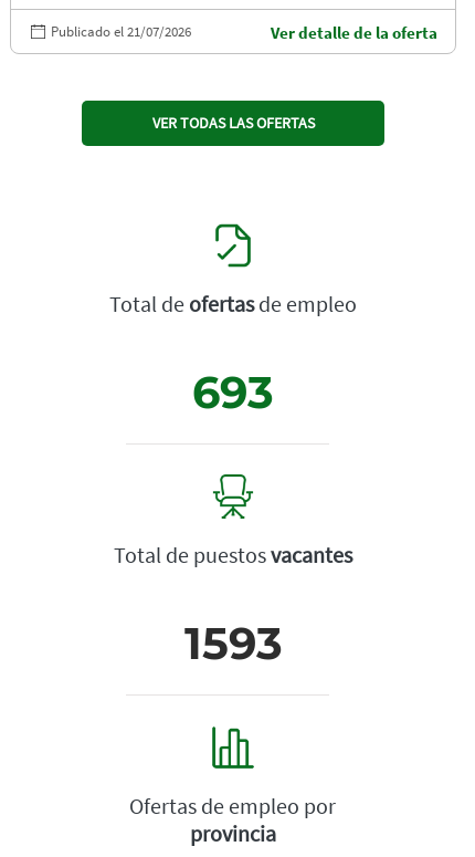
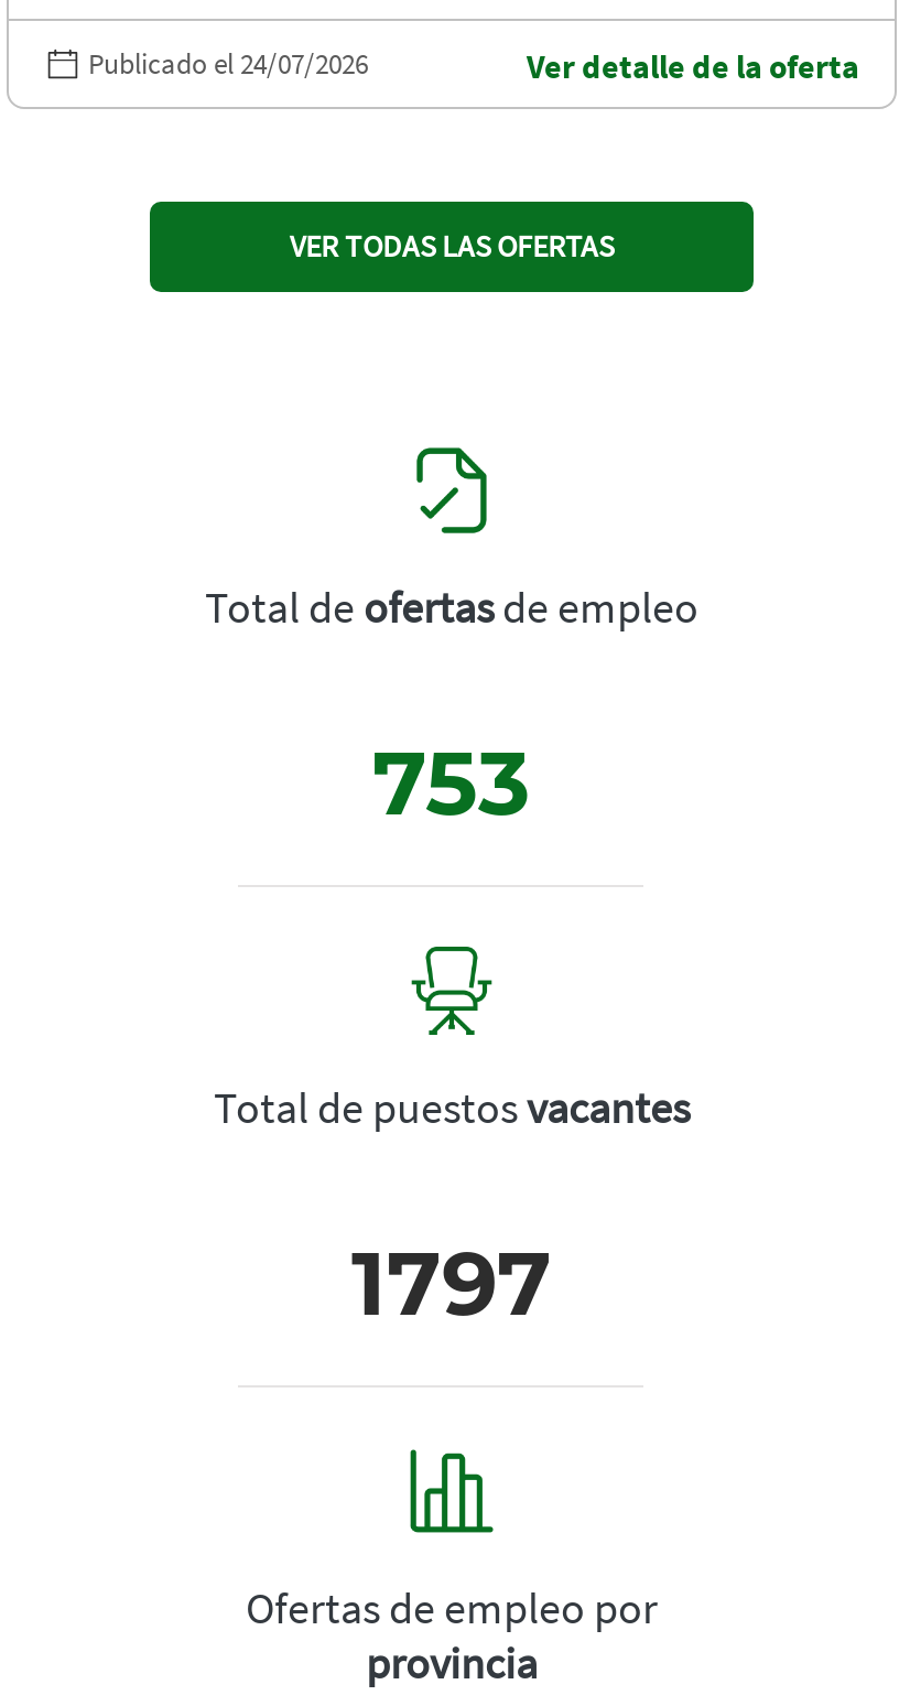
- Publicado el 21/07/2026
+ Publicado el 24/07/2026

- 693
+ 753

- 1593
+ 1797
